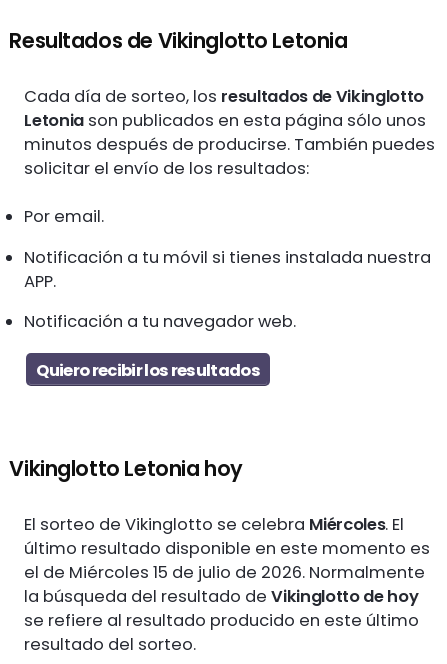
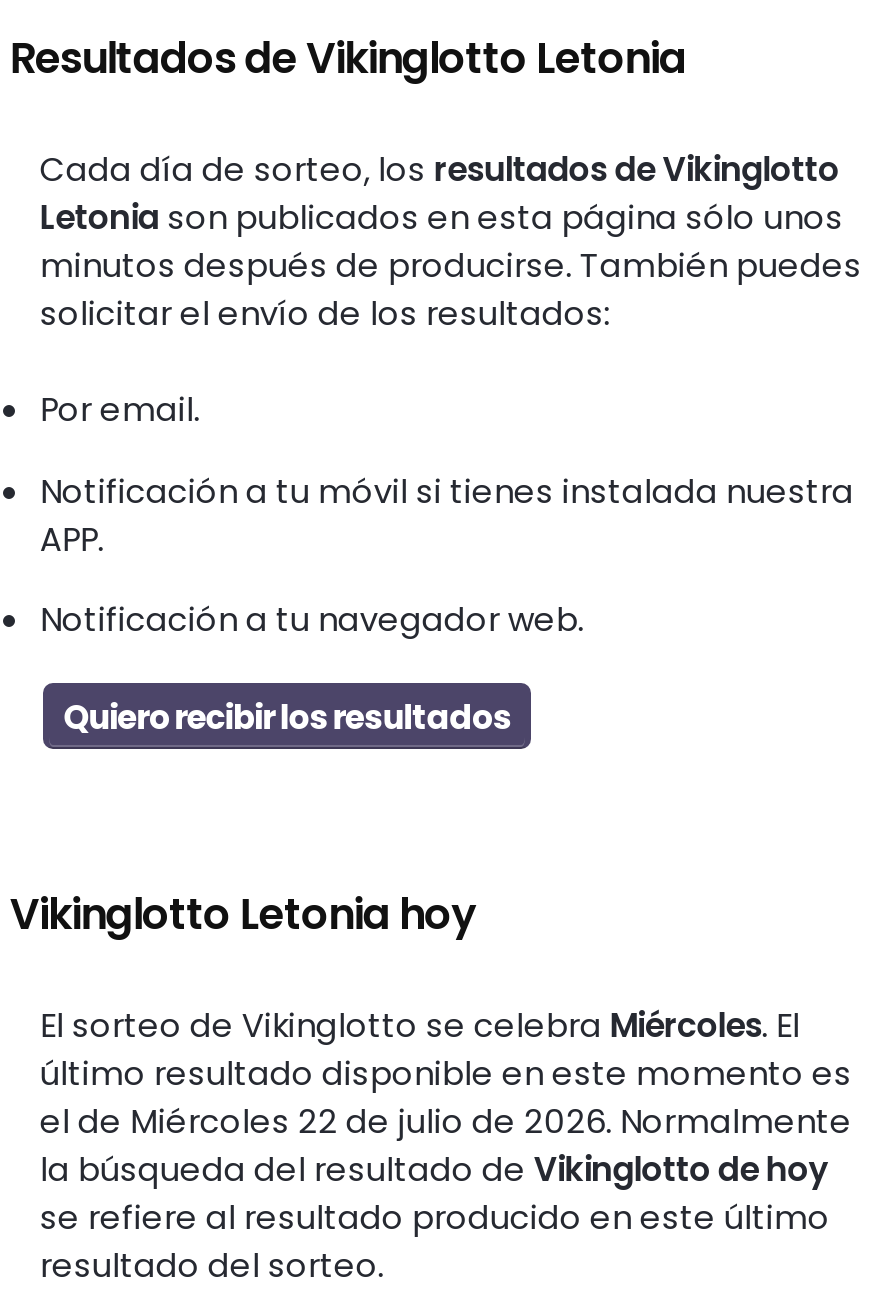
- el de Miércoles 15 de julio de 2026. Normalmente
+ el de Miércoles 22 de julio de 2026. Normalmente
